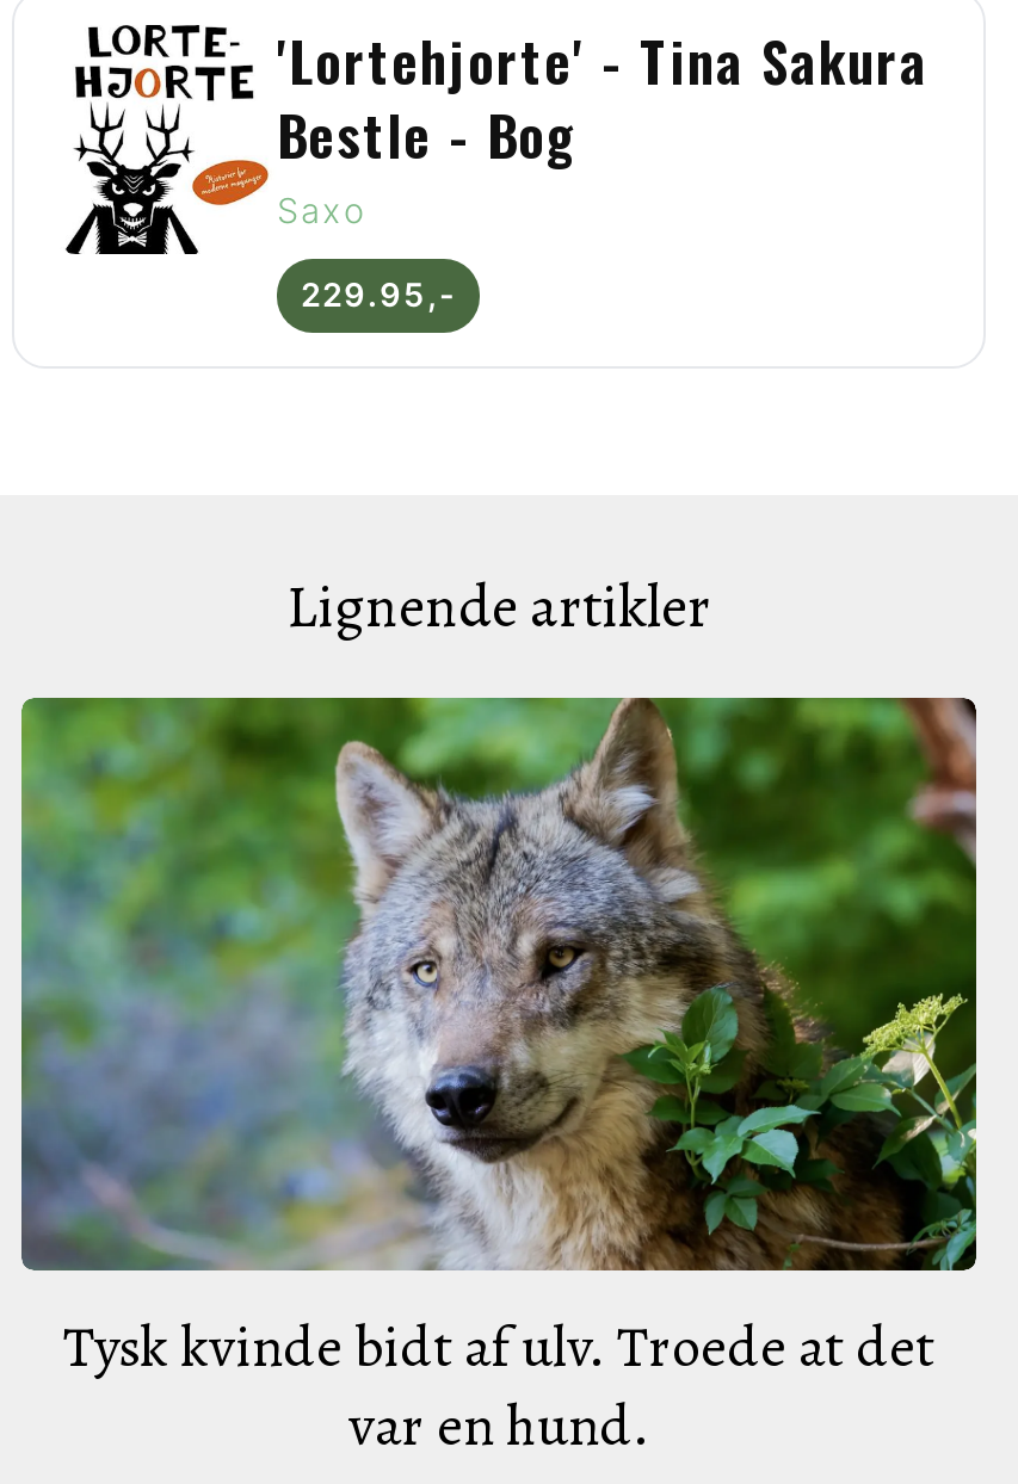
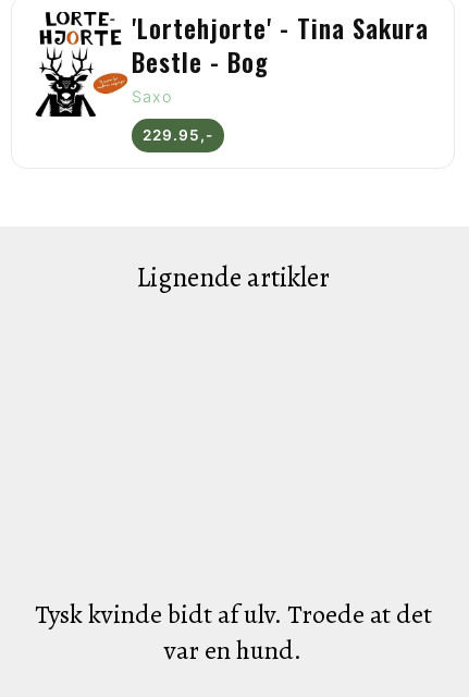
- [image]
